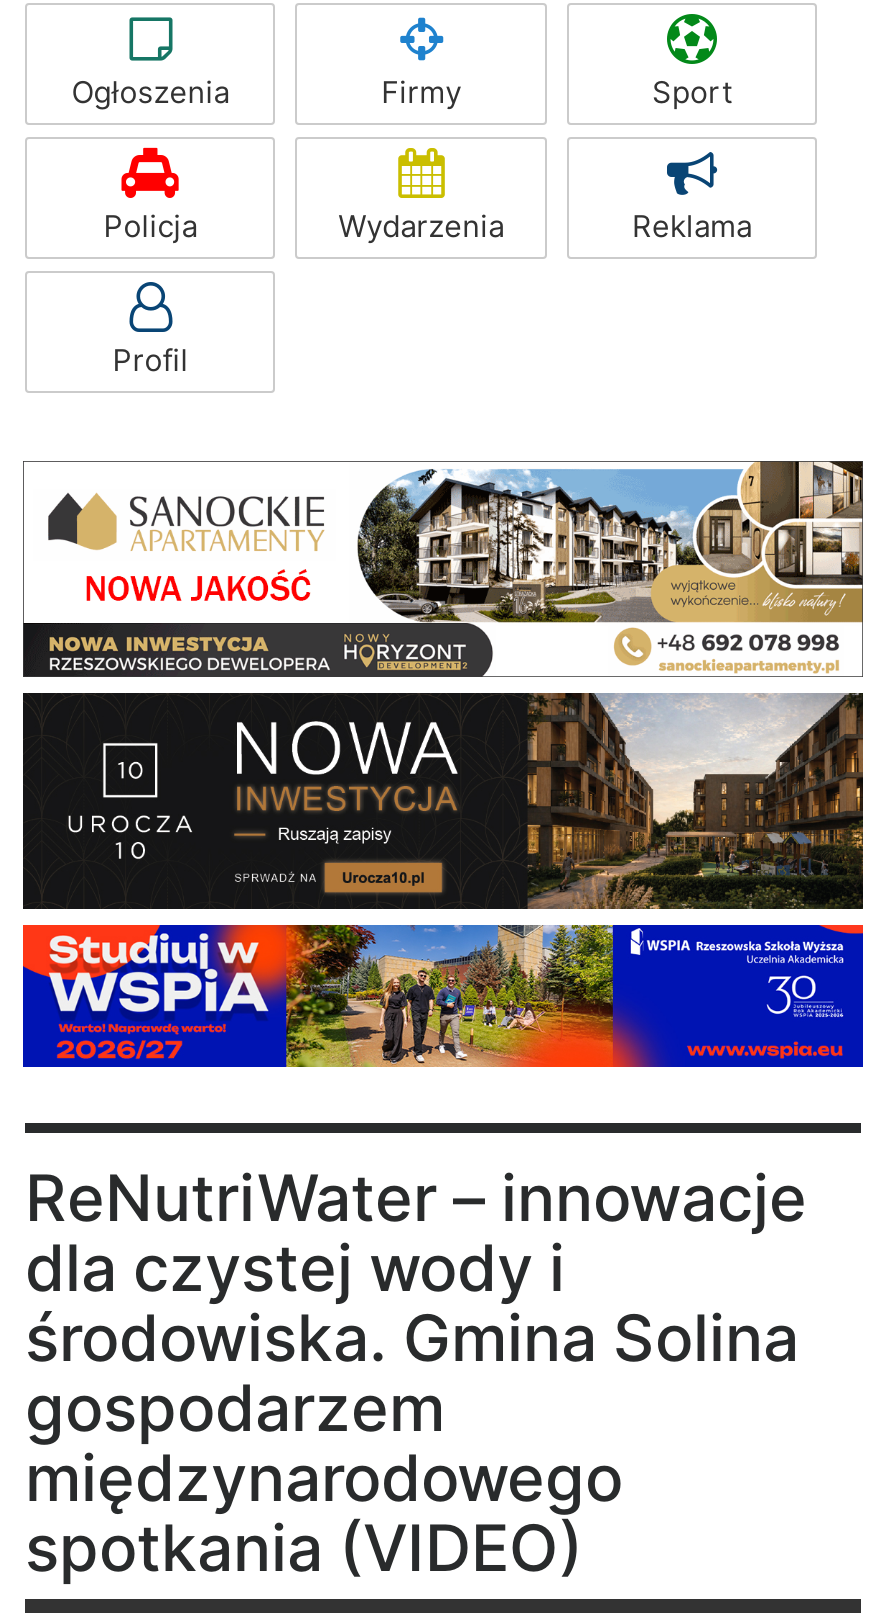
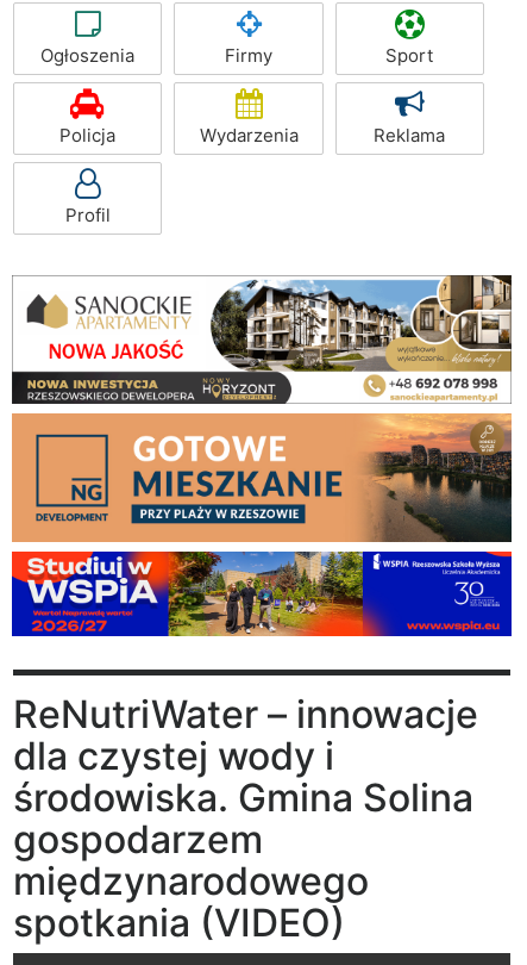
- [image]
+ [image]
